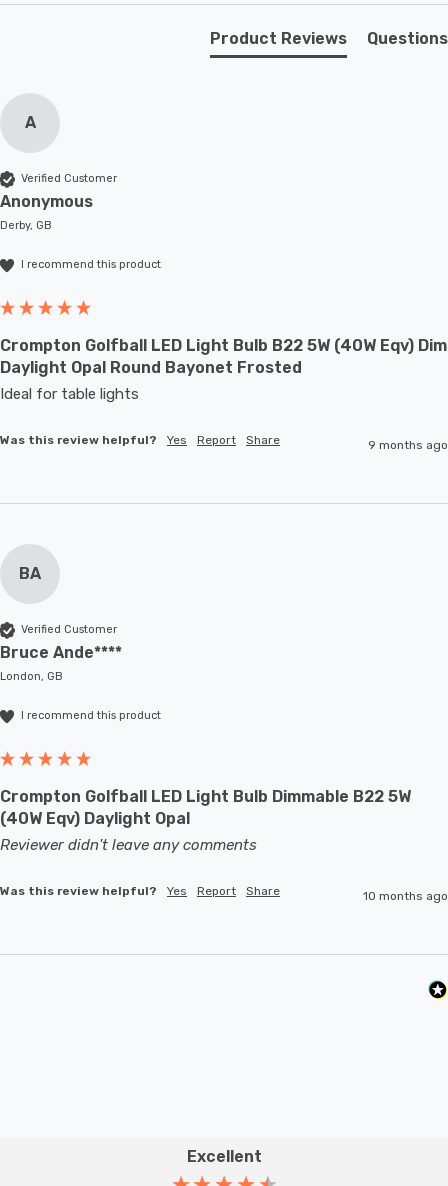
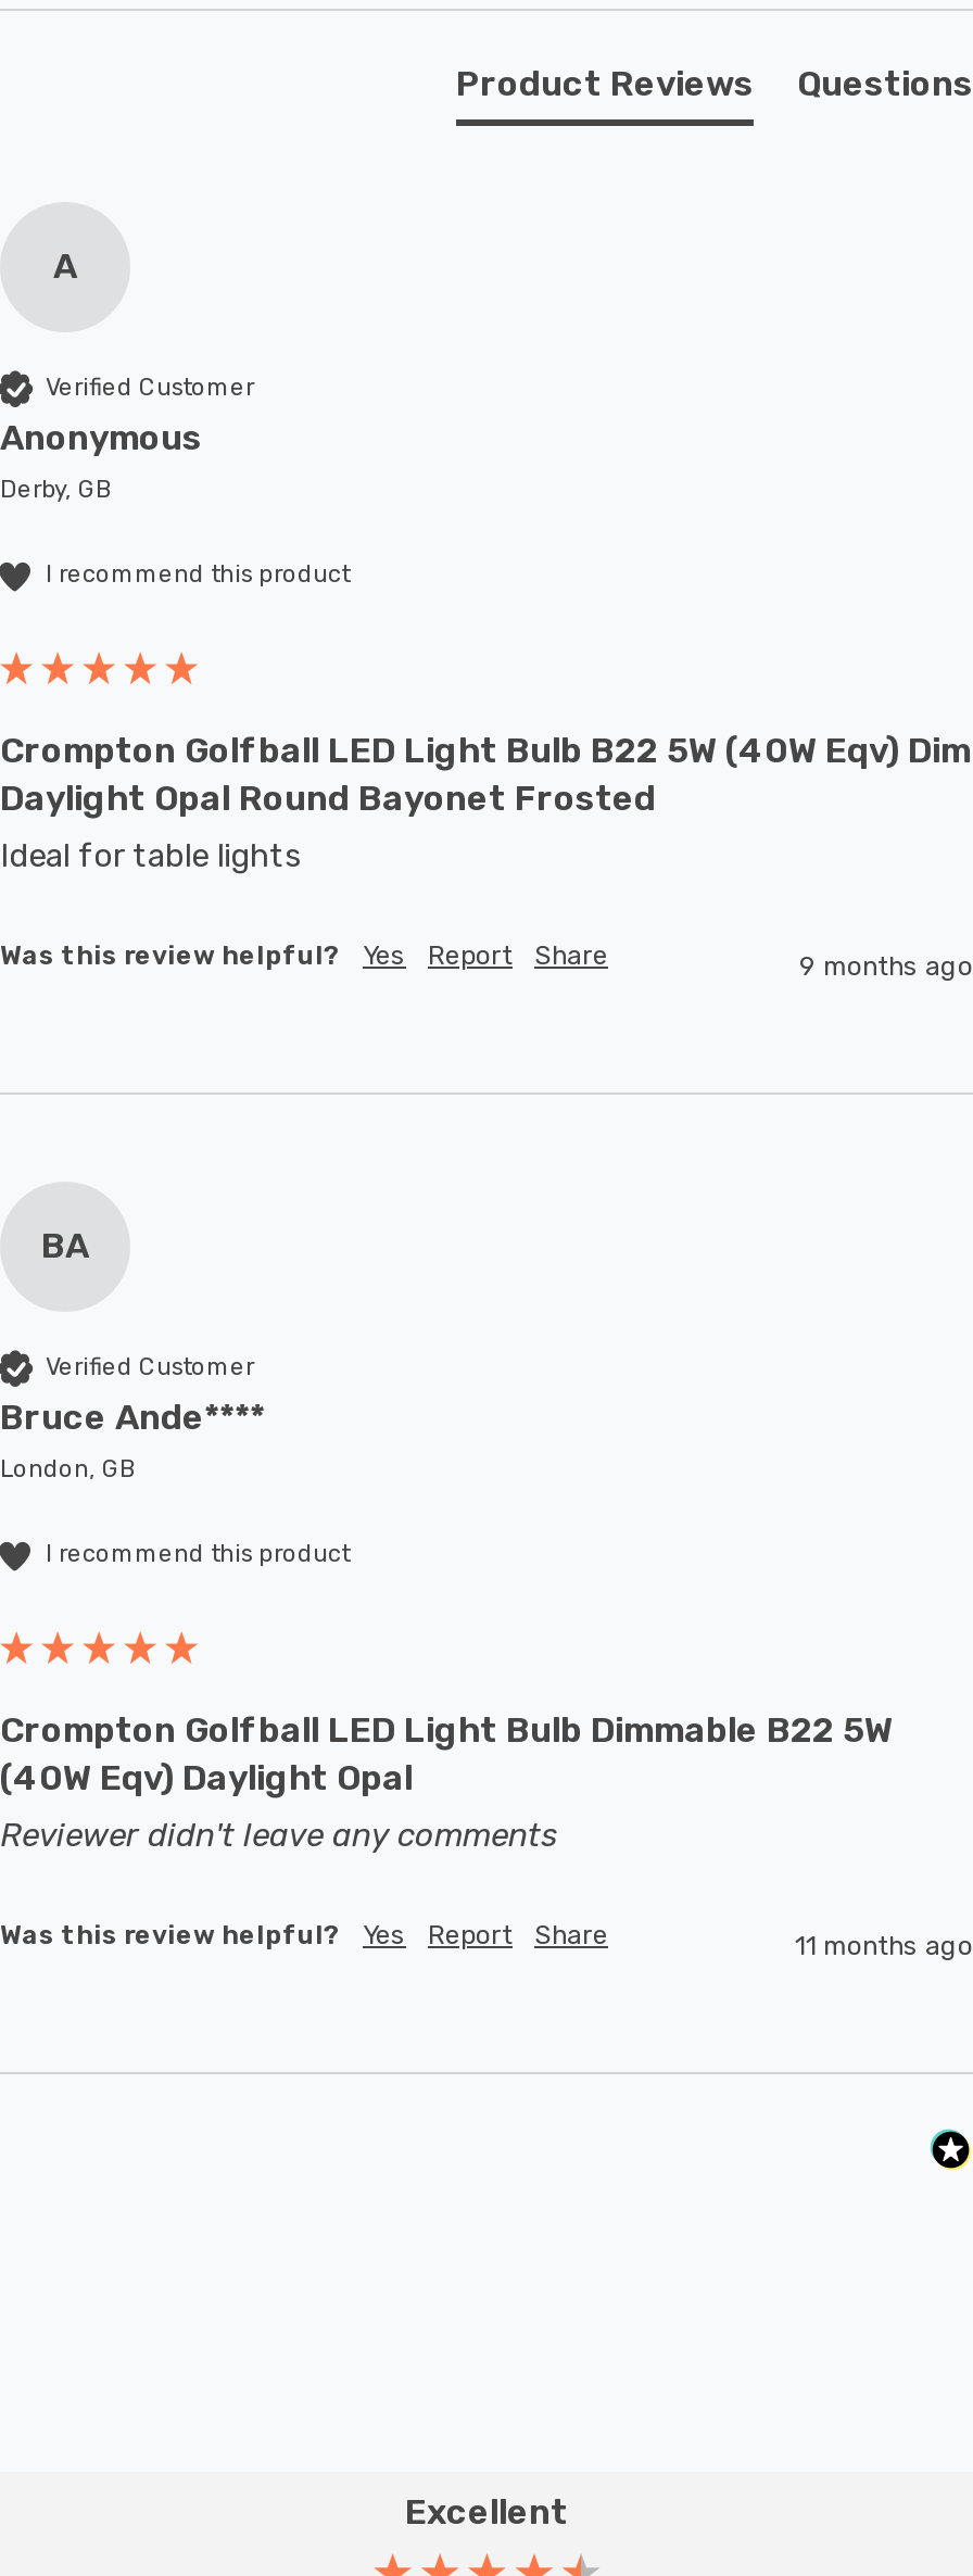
- 10 months ago
+ 11 months ago
